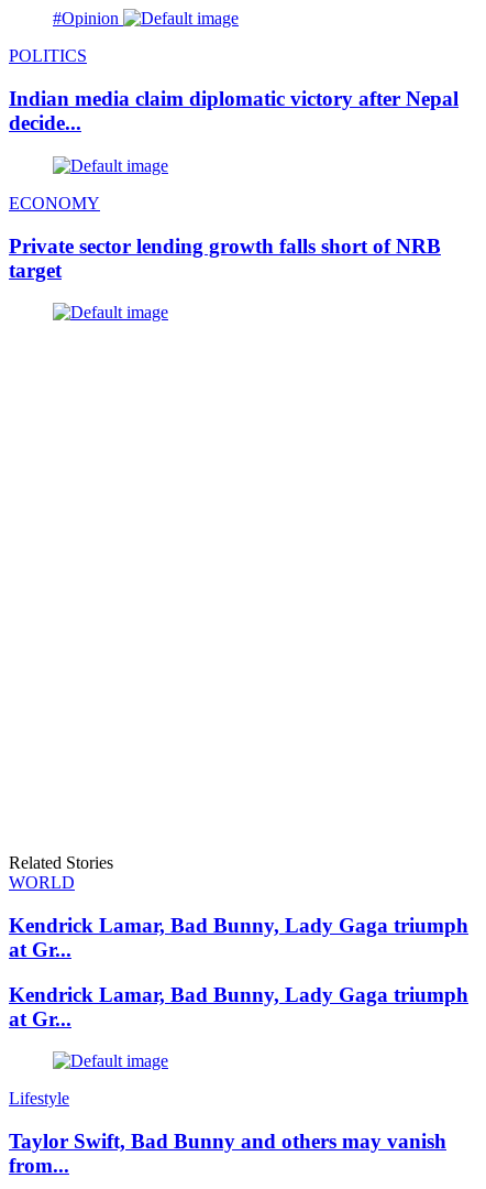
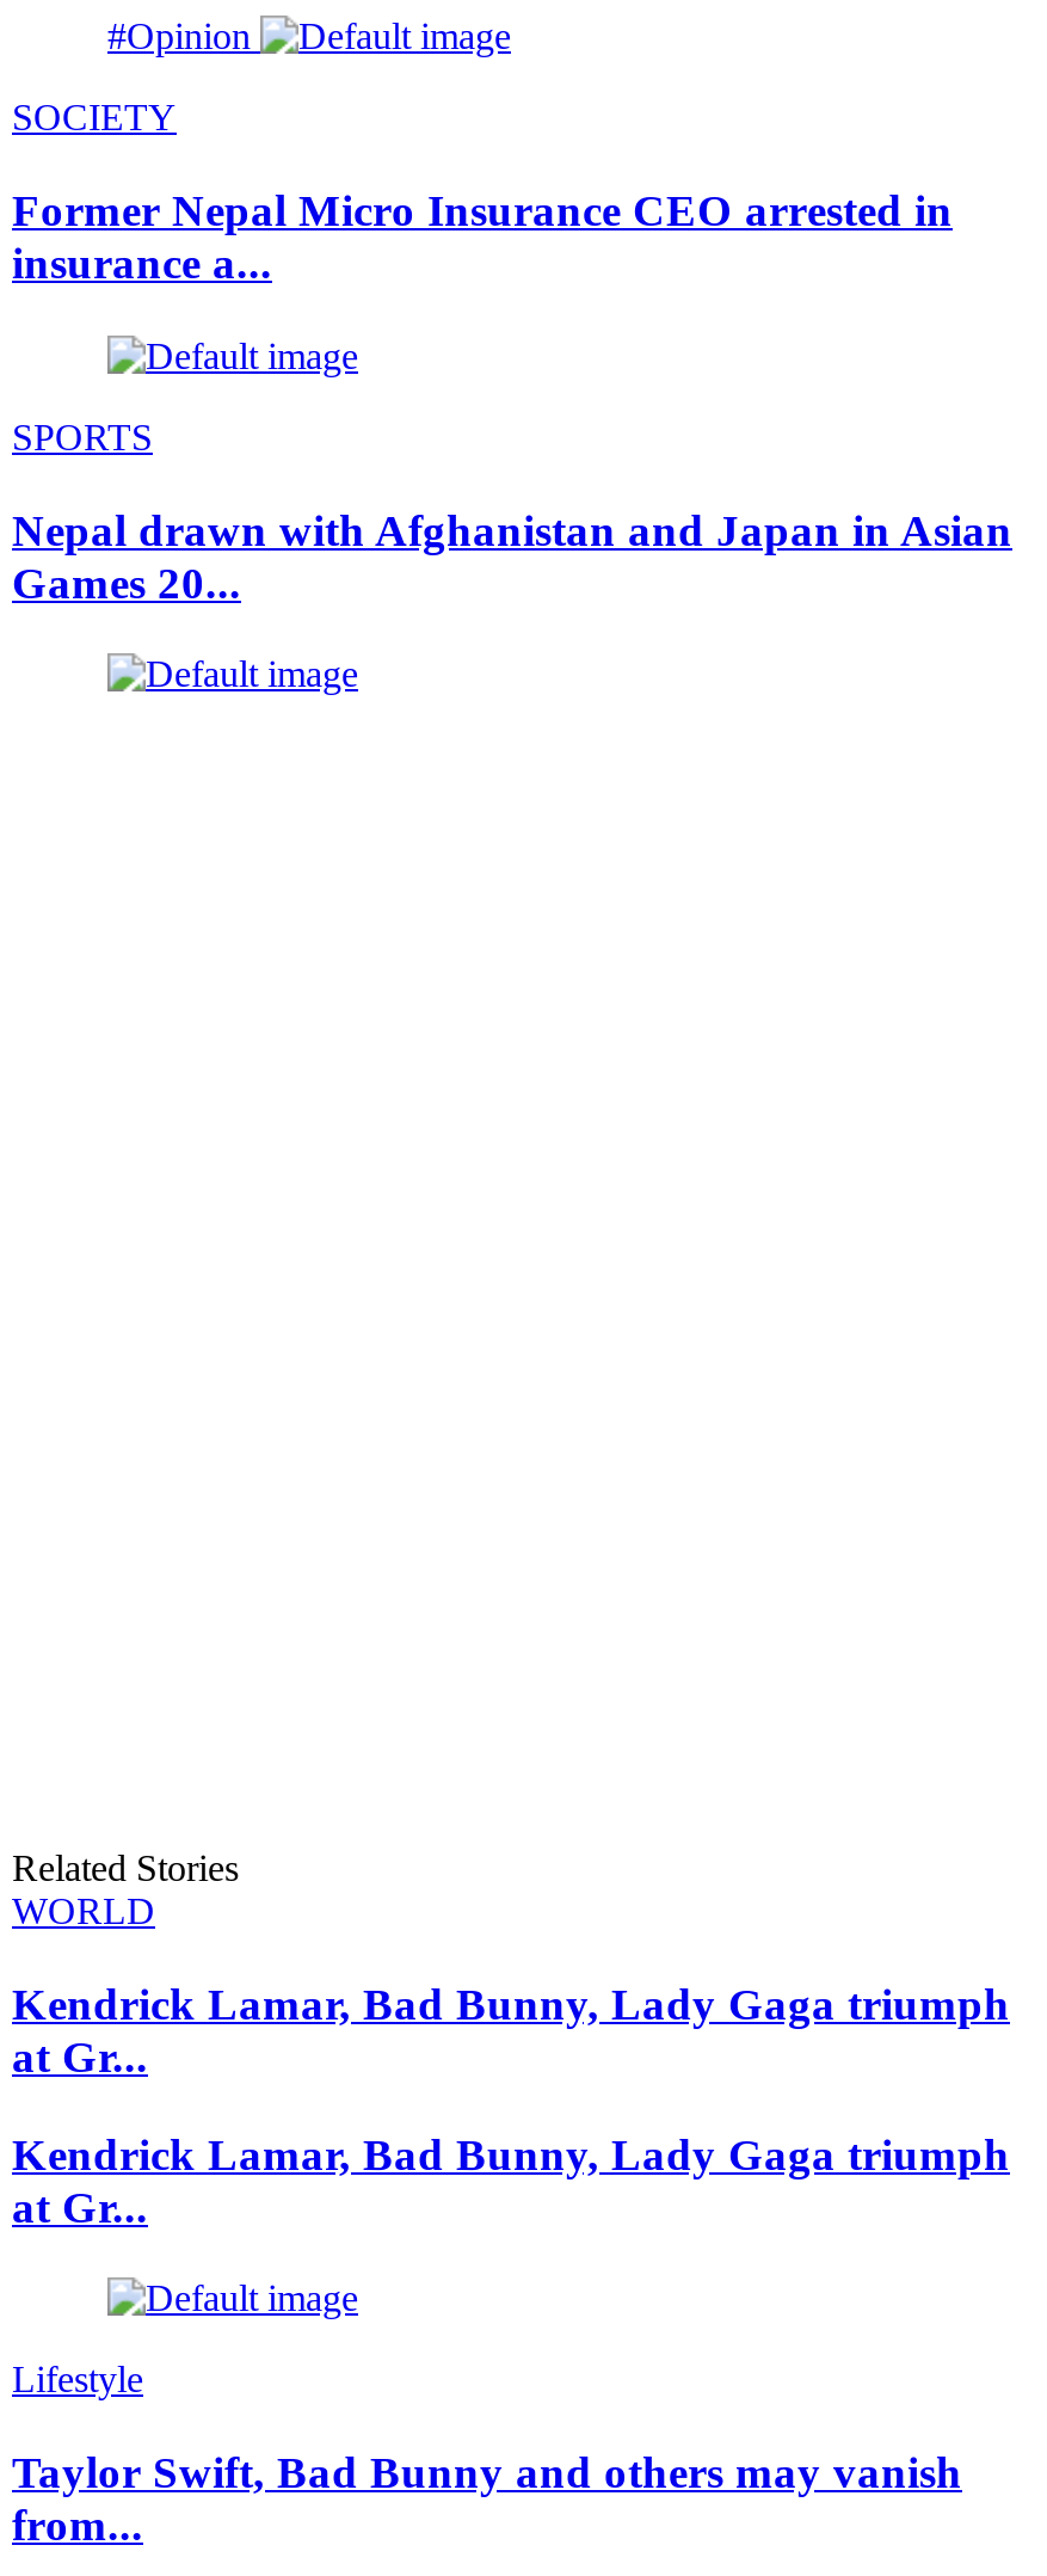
- POLITICS
+ SOCIETY

- Indian media claim diplomatic victory after Nepal
- decide...
+ Former Nepal Micro Insurance CEO arrested in
+ insurance a...

- ECONOMY
+ SPORTS

- Private sector lending growth falls short of NRB
- target
+ Nepal drawn with Afghanistan and Japan in Asian
+ Games 20...
